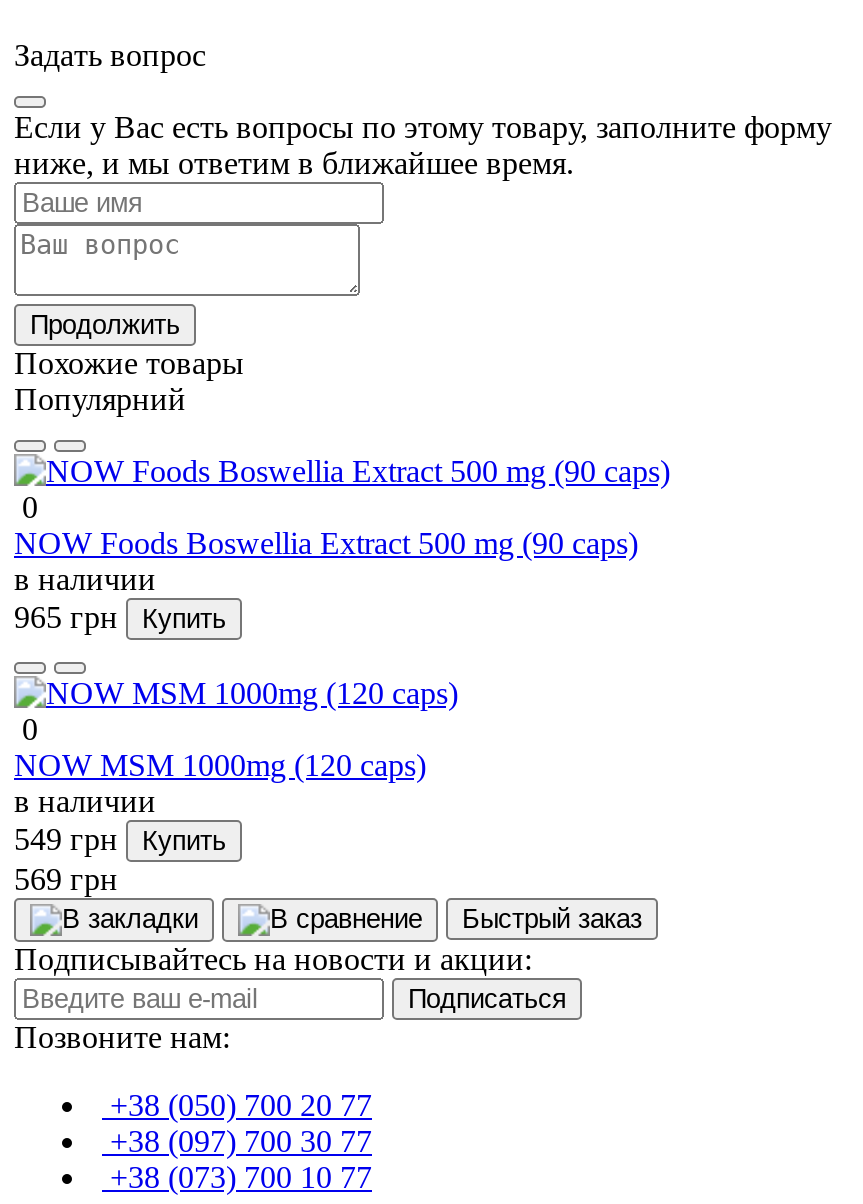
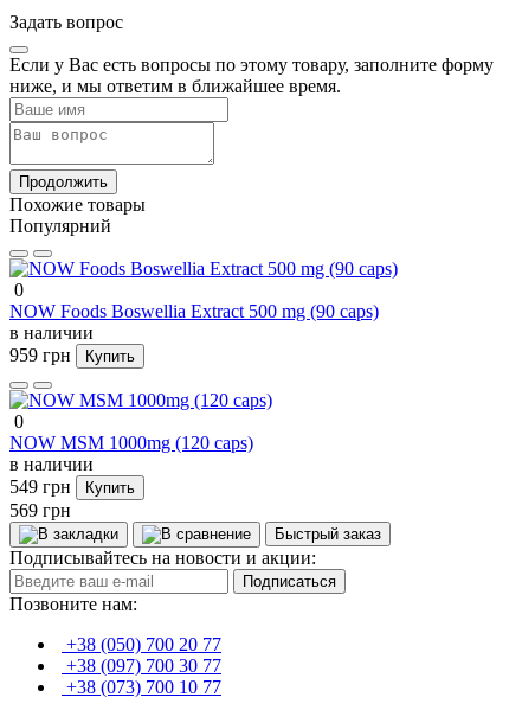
- 965 грн Купить
+ 959 грн Купить
